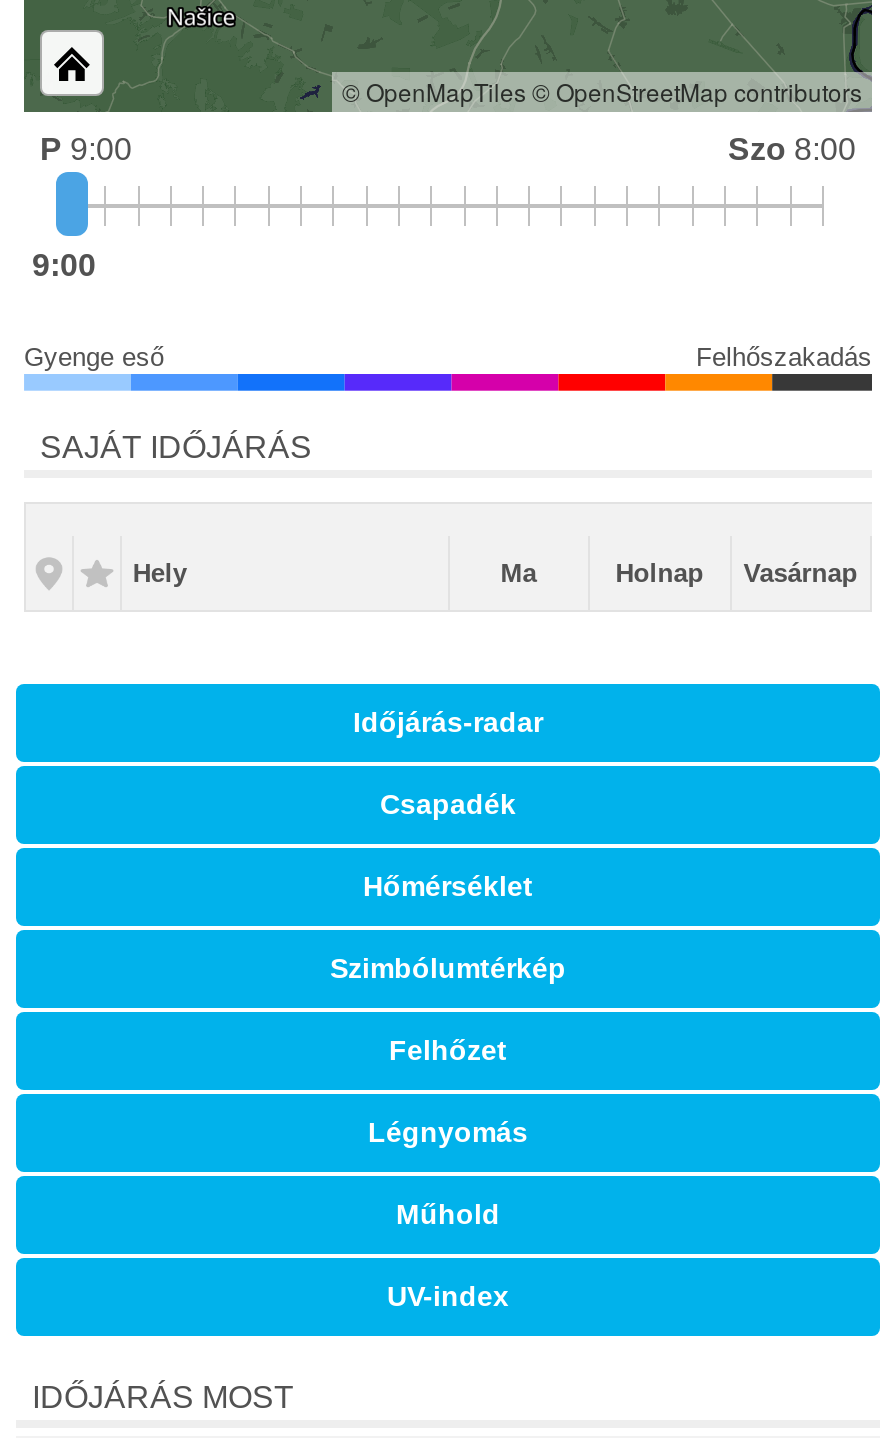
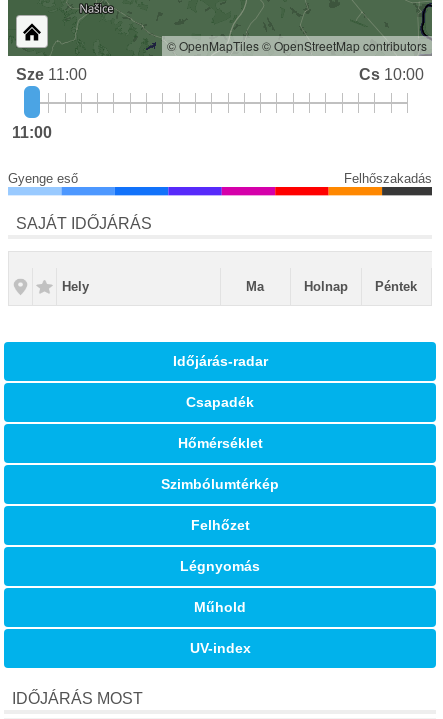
- P 9:00
- Szo 8:00
+ Sze 11:00
+ Cs 10:00

- 9:00
+ 11:00

- Vasárnap
+ Péntek
